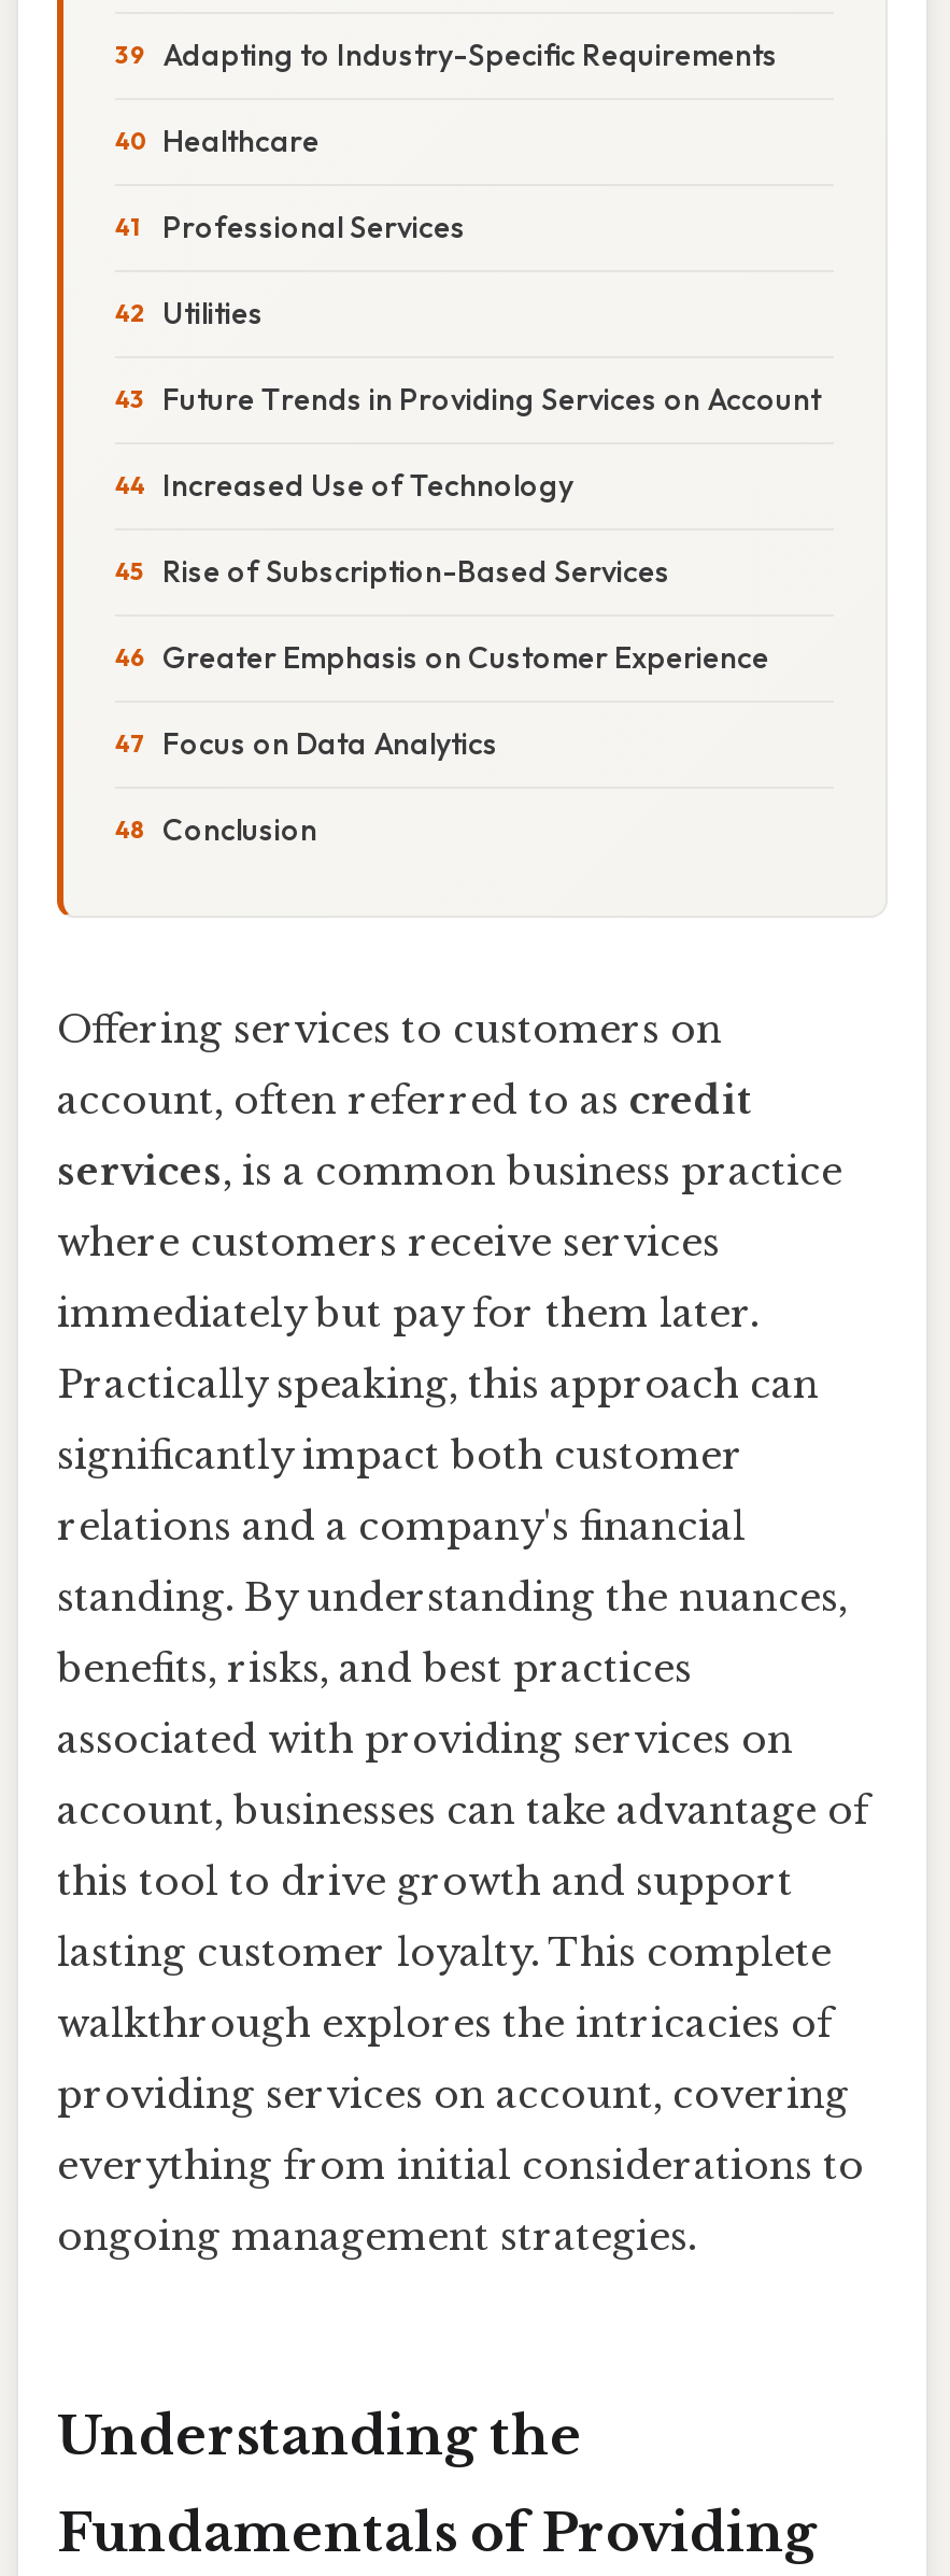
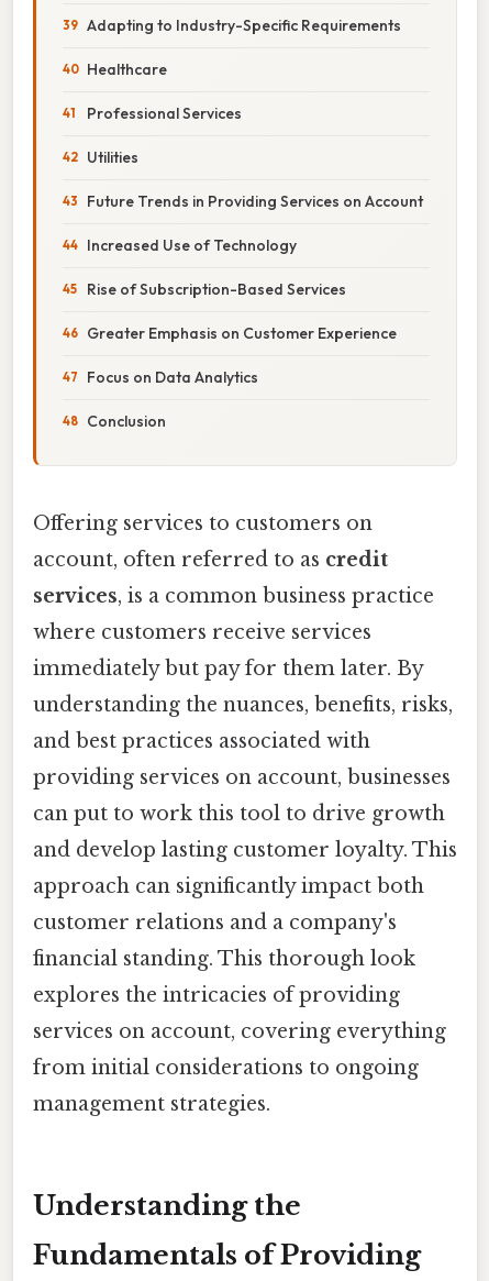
- immediately but pay for them later.
- Practically speaking, this approach can
- significantly impact both customer
- relations and a company's financial
- standing. By understanding the nuances,
- benefits, risks, and best practices
- associated with providing services on
- account, businesses can take advantage of
- this tool to drive growth and support
- lasting customer loyalty. This complete
- walkthrough explores the intricacies of
- providing services on account, covering
- everything from initial considerations to
- ongoing management strategies.
+ immediately but pay for them later. By
+ understanding the nuances, benefits, risks,
+ and best practices associated with
+ providing services on account, businesses
+ can put to work this tool to drive growth
+ and develop lasting customer loyalty. This
+ approach can significantly impact both
+ customer relations and a company's
+ financial standing. This thorough look
+ explores the intricacies of providing
+ services on account, covering everything
+ from initial considerations to ongoing
+ management strategies.
